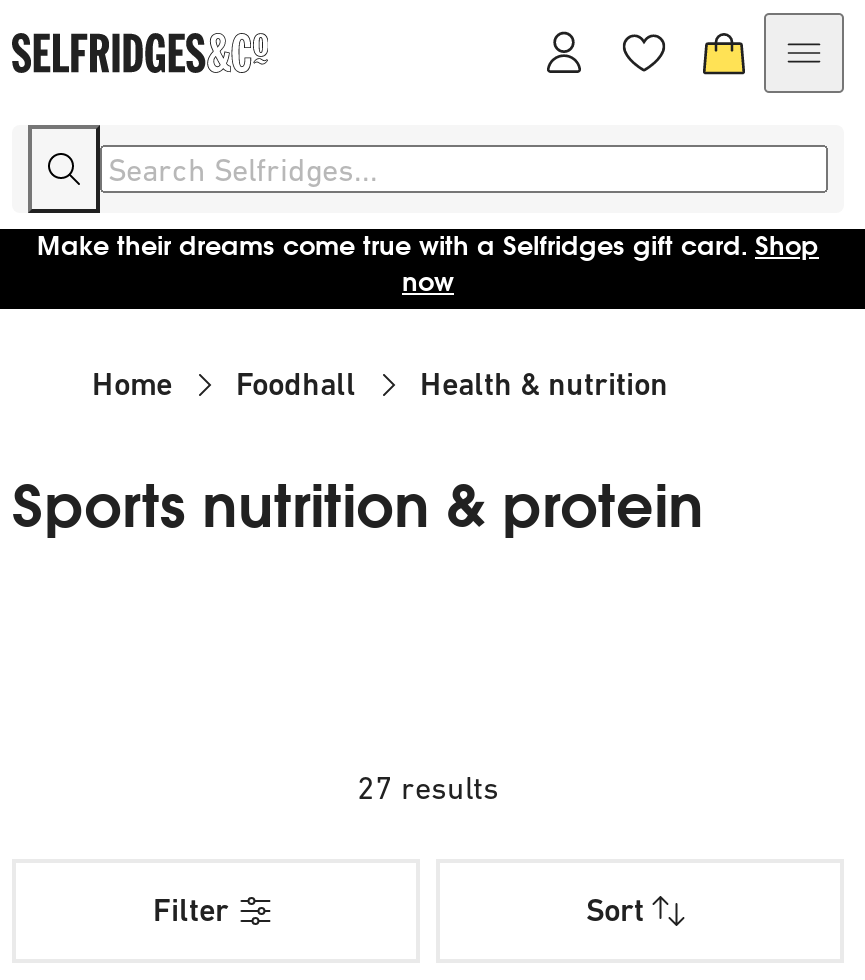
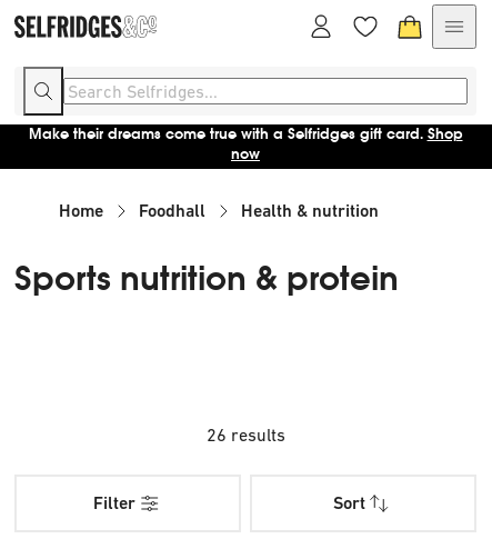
- 27 results
+ 26 results
